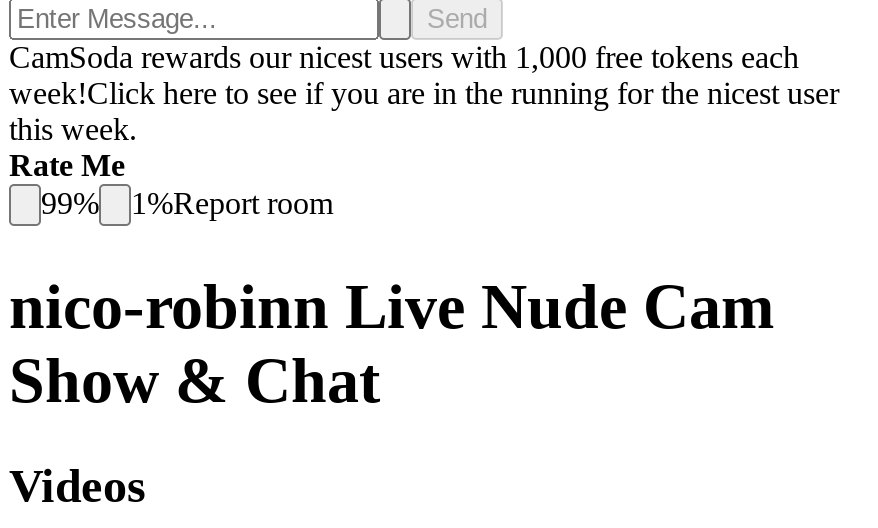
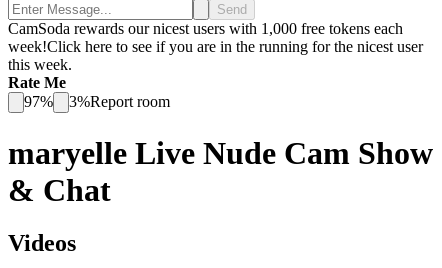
- 99%
- 1%Report room
+ 97%
+ 3%Report room

- nico-robinn Live Nude Cam
- Show & Chat
+ maryelle Live Nude Cam Show
+ & Chat
